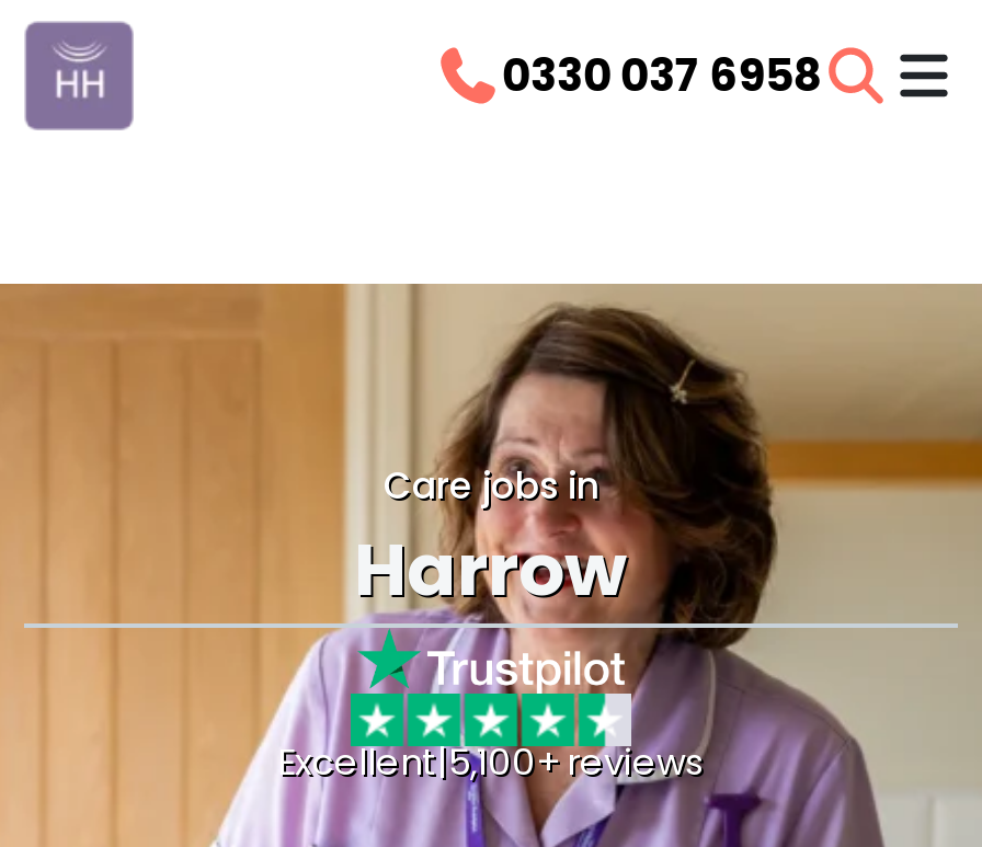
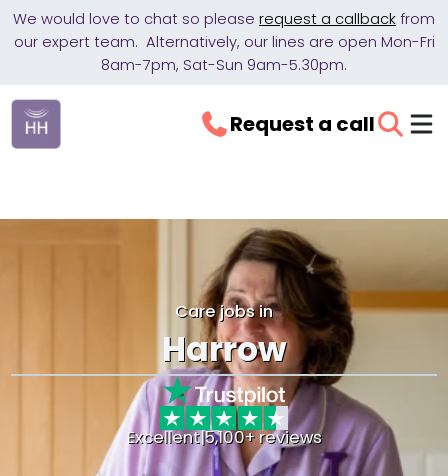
- 0330 037 6958
+ We would love to chat so please request a callback from
+ our expert team. Alternatively, our lines are open Mon-Fri
+ 8am-7pm, Sat-Sun 9am-5.30pm.
+ Request a call
